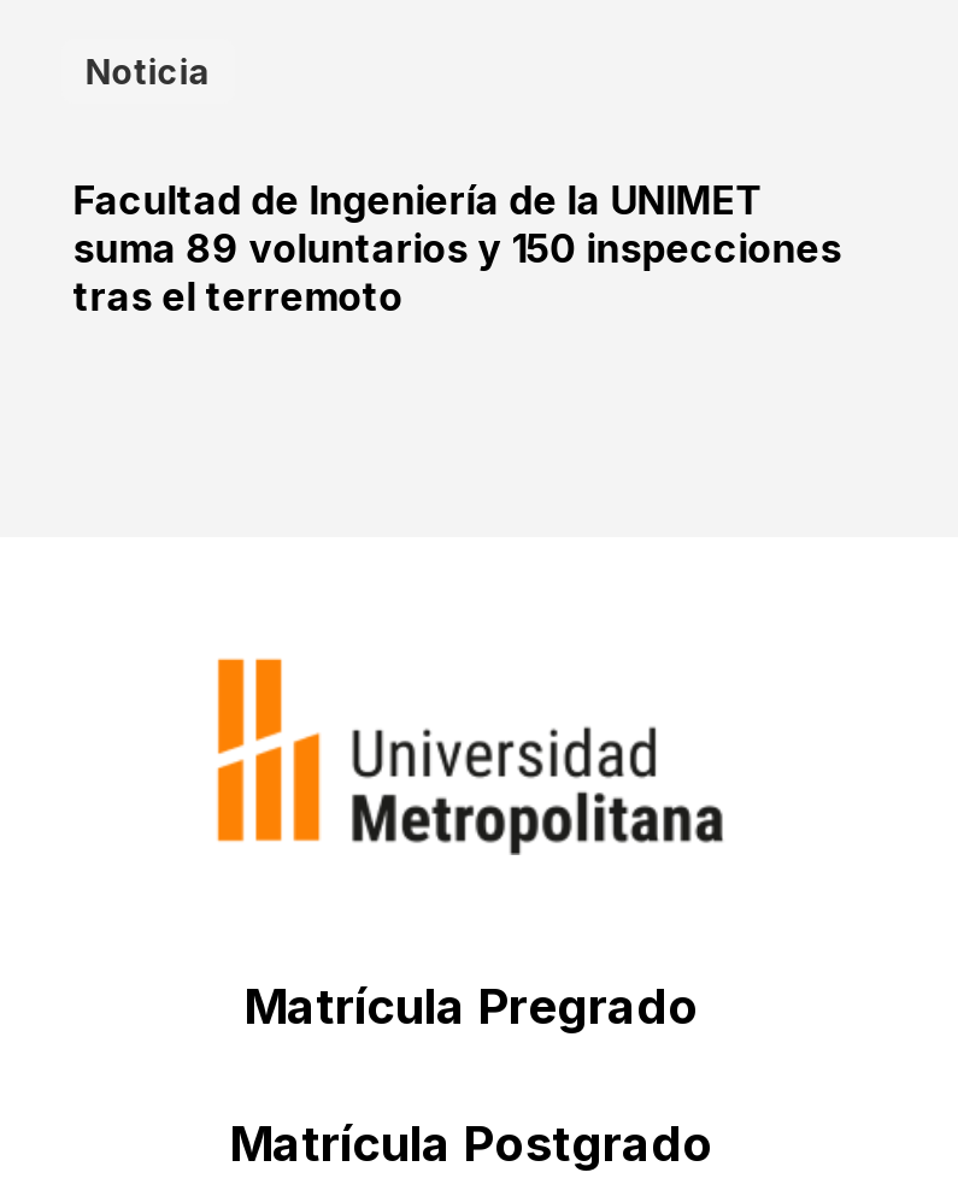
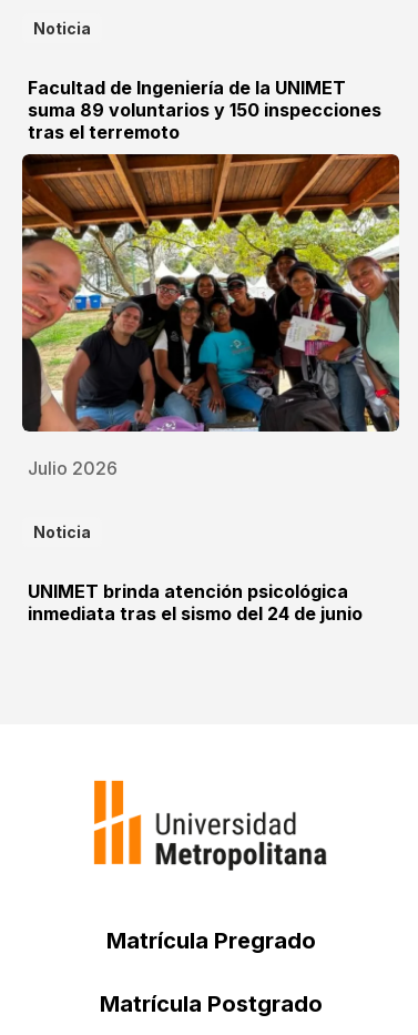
+ [image]
+ Julio 2026
+ Noticia
+ UNIMET brinda atención psicológica
+ inmediata tras el sismo del 24 de junio
